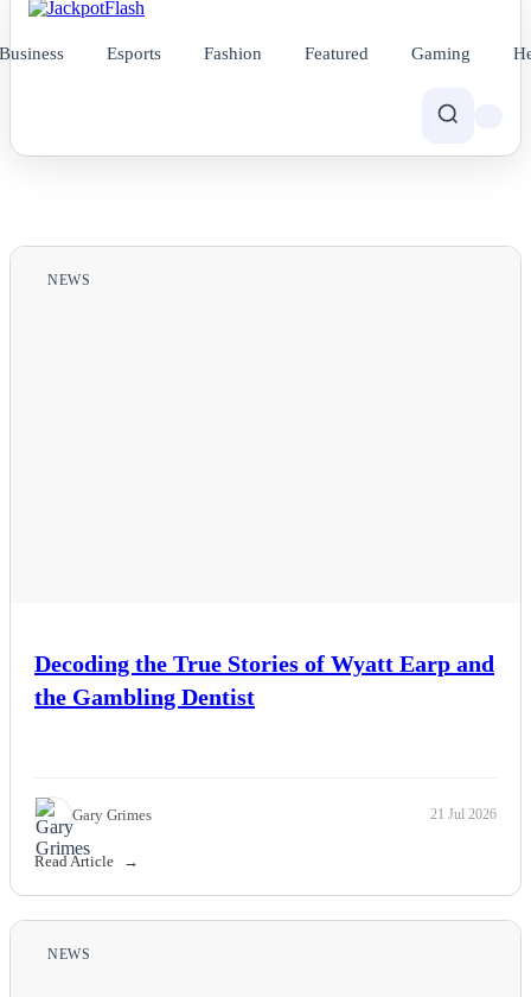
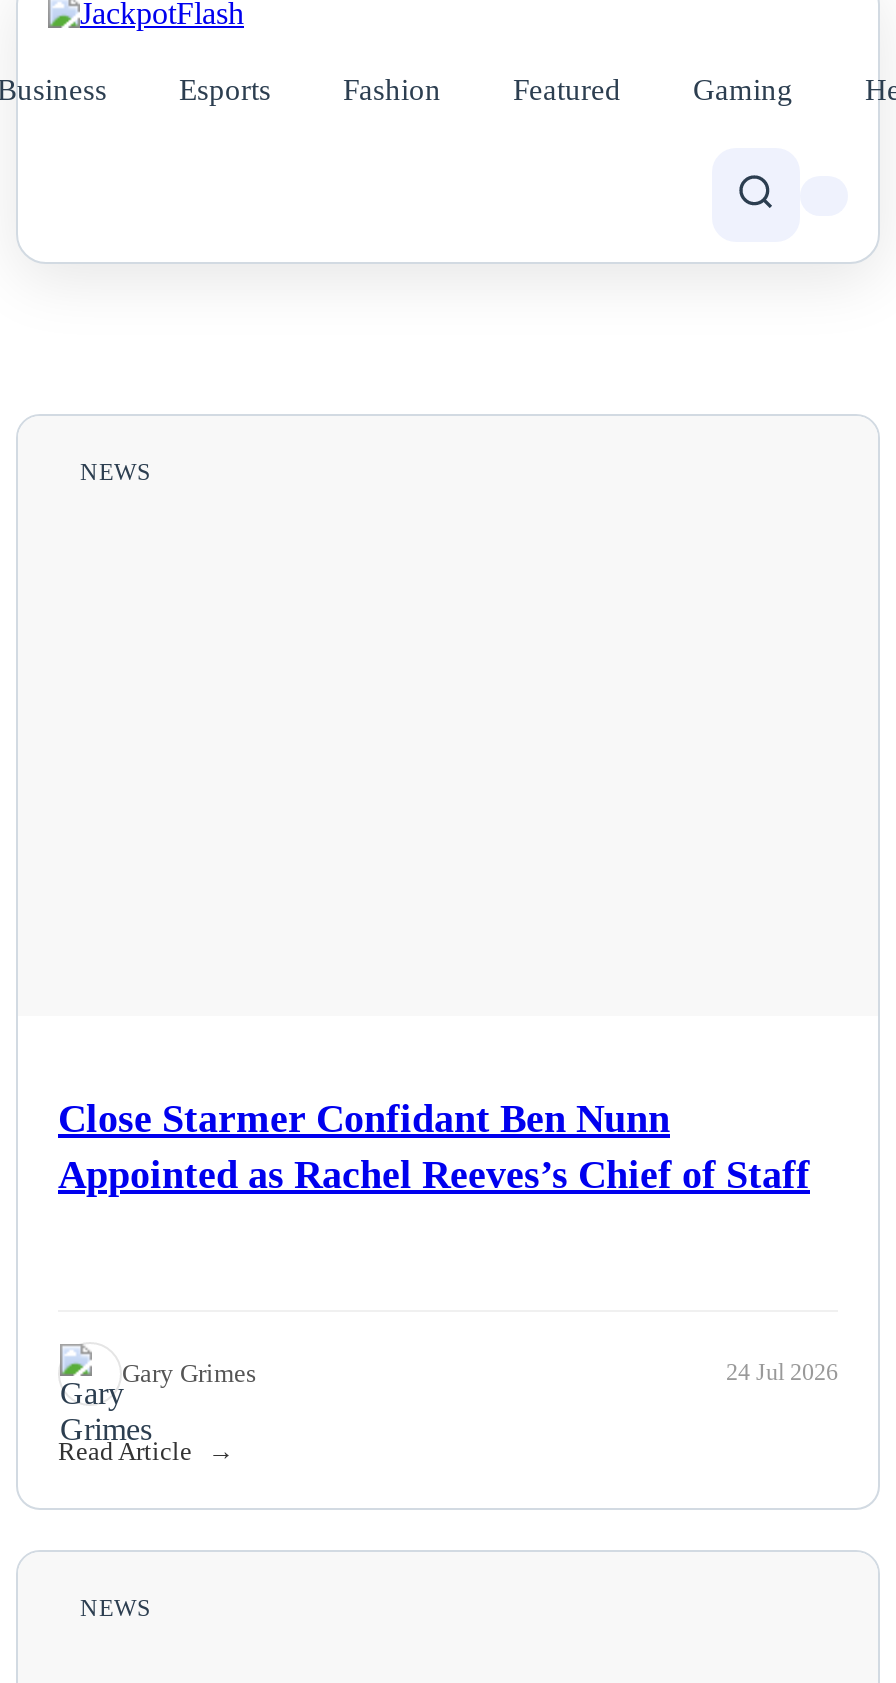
- Decoding the True Stories of Wyatt Earp and
- the Gambling Dentist
+ Close Starmer Confidant Ben Nunn
+ Appointed as Rachel Reeves’s Chief of Staff

- 21 Jul 2026
+ 24 Jul 2026
